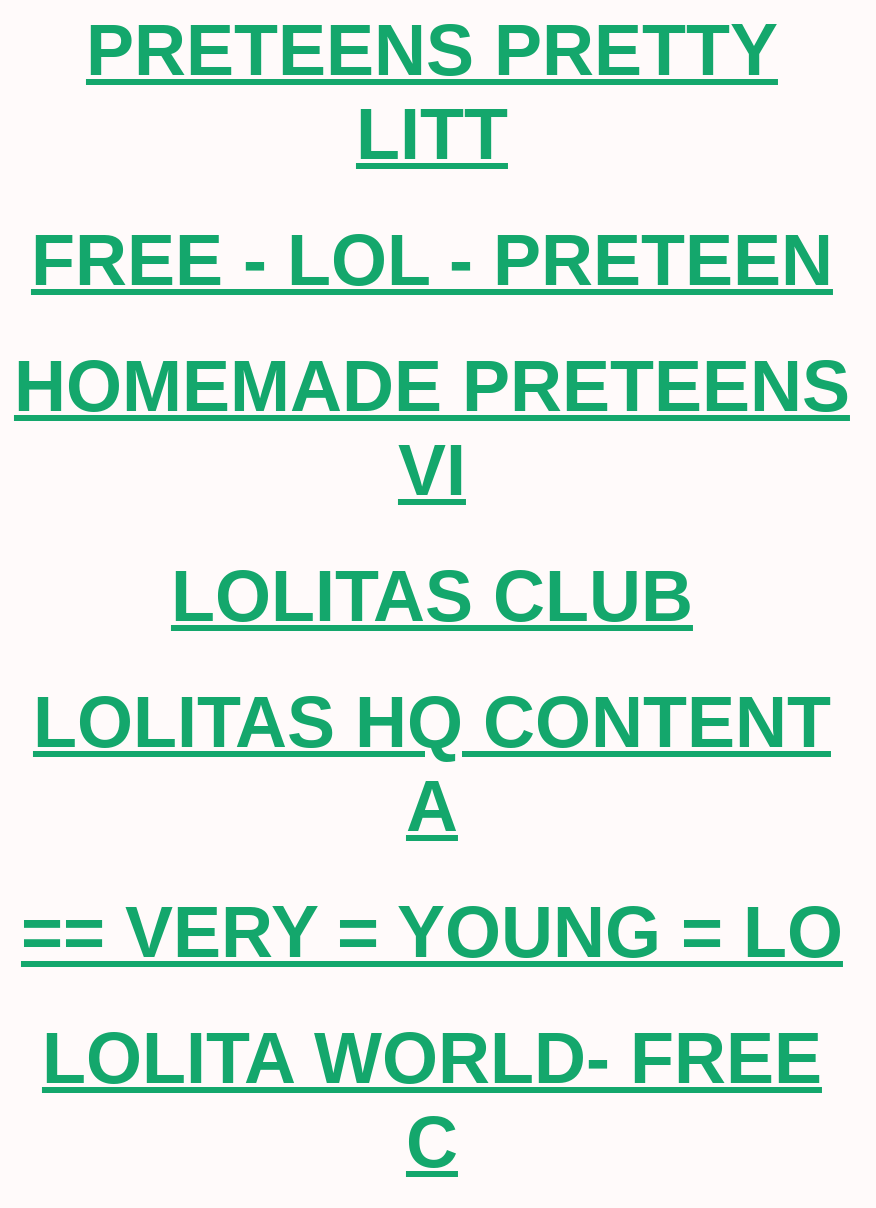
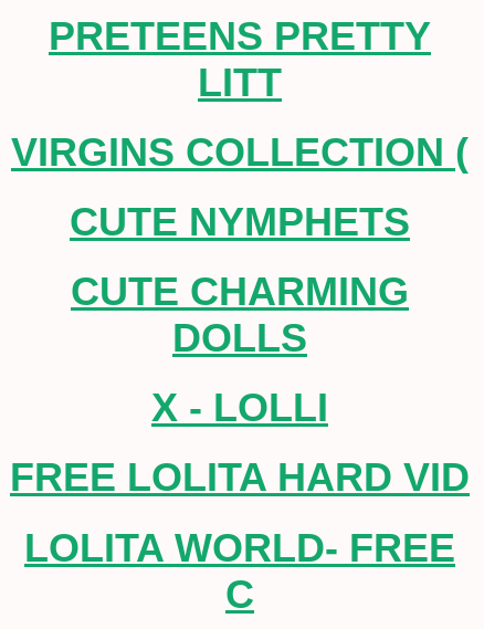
- FREE - LOL - PRETEEN
+ VIRGINS COLLECTION (

- HOMEMADE PRETEENS
- VI
+ CUTE NYMPHETS

- LOLITAS CLUB
+ CUTE CHARMING
+ DOLLS

- LOLITAS HQ CONTENT
- A
+ X - LOLLI

- == VERY = YOUNG = LO
+ FREE LOLITA HARD VID
